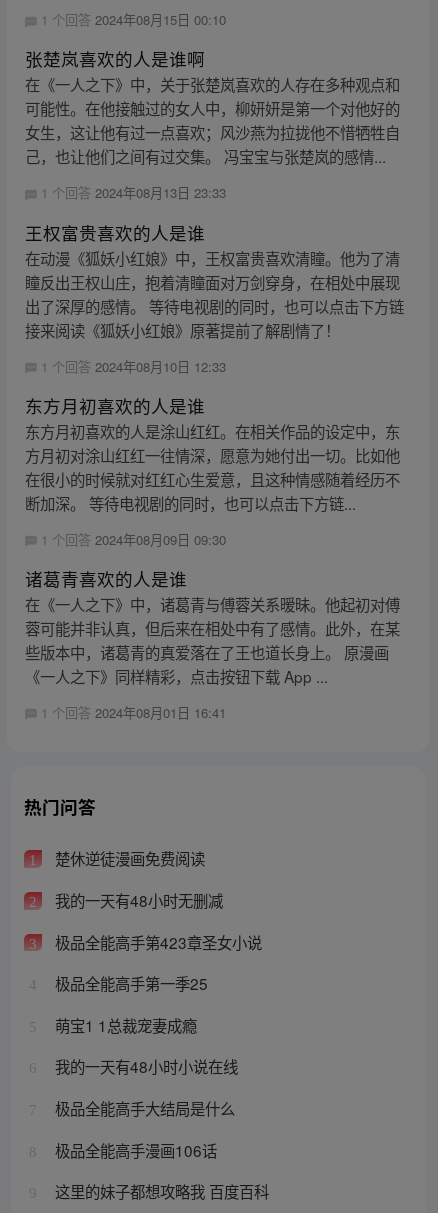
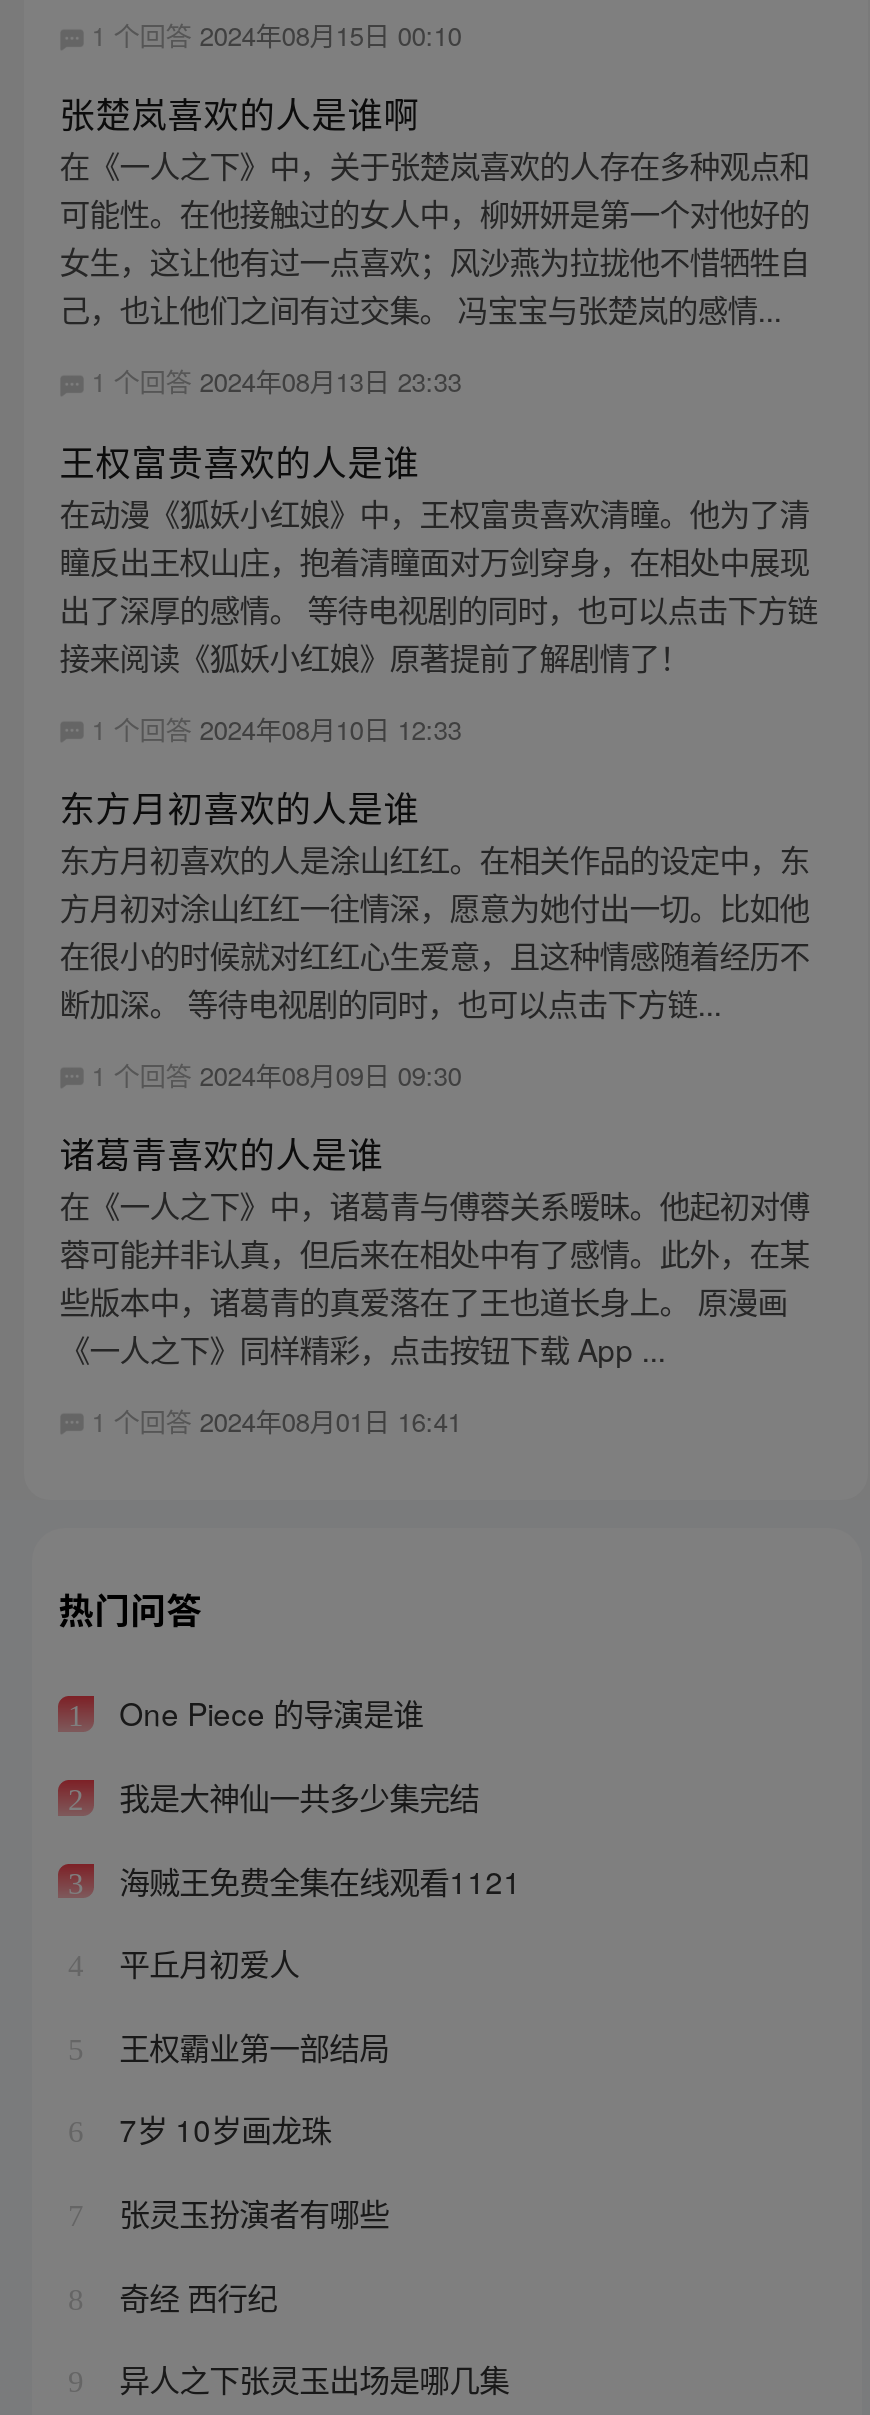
- 楚休逆徒漫画免费阅读
+ One Piece 的导演是谁

- 我的一天有48小时无删减
+ 我是大神仙一共多少集完结

- 极品全能高手第423章圣女小说
+ 海贼王免费全集在线观看1121

- 极品全能高手第一季25
+ 平丘月初爱人

- 萌宝1 1总裁宠妻成瘾
+ 王权霸业第一部结局

- 我的一天有48小时小说在线
+ 7岁 10岁画龙珠

- 极品全能高手大结局是什么
+ 张灵玉扮演者有哪些

- 极品全能高手漫画106话
+ 奇经 西行纪

- 这里的妹子都想攻略我 百度百科
+ 异人之下张灵玉出场是哪几集
